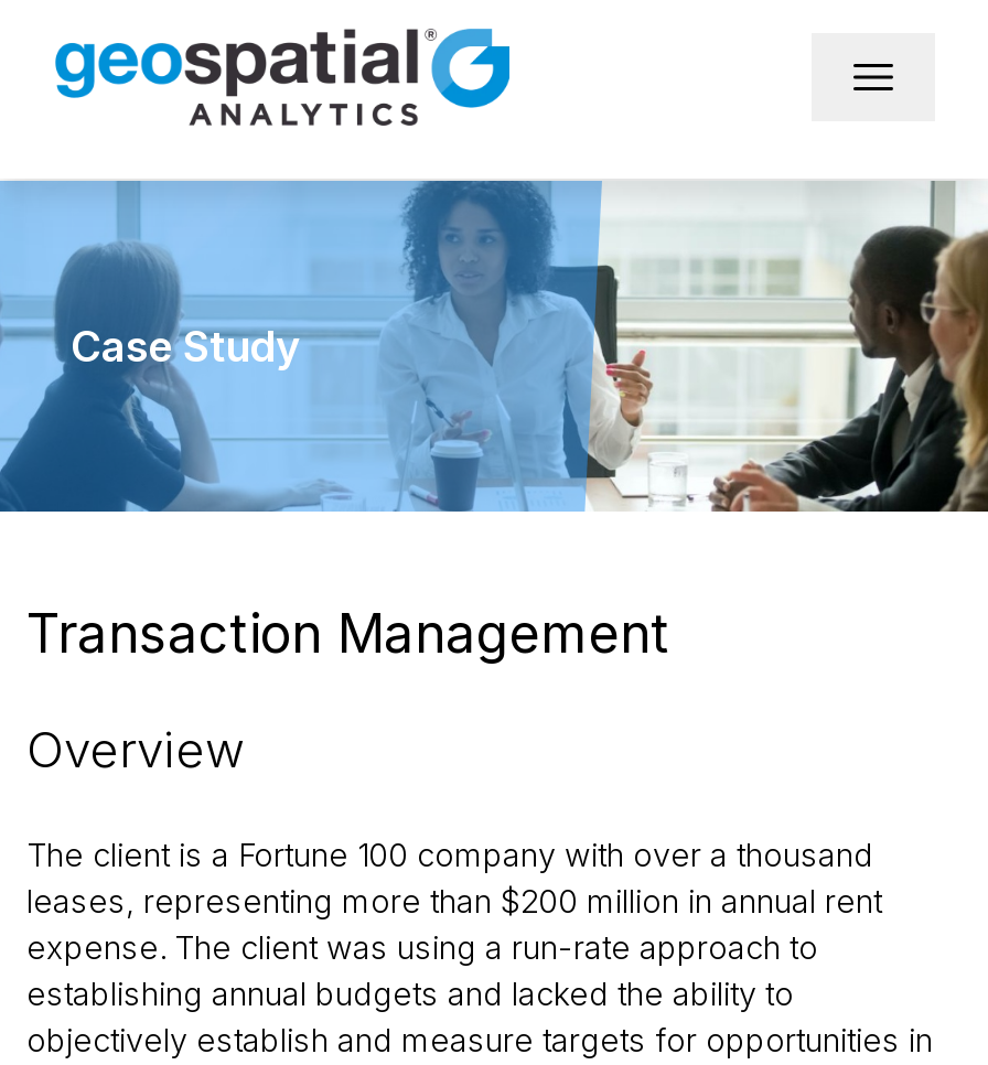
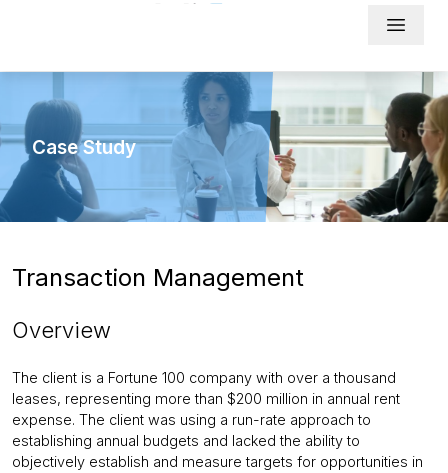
- [image]
